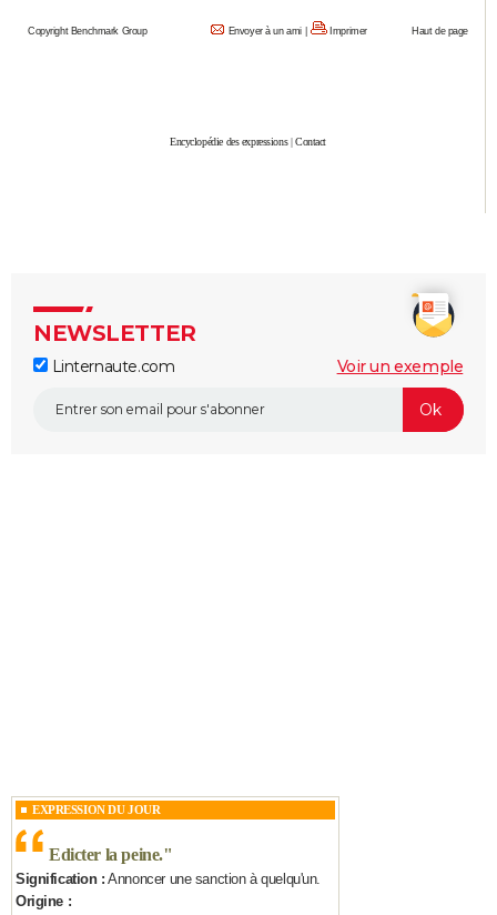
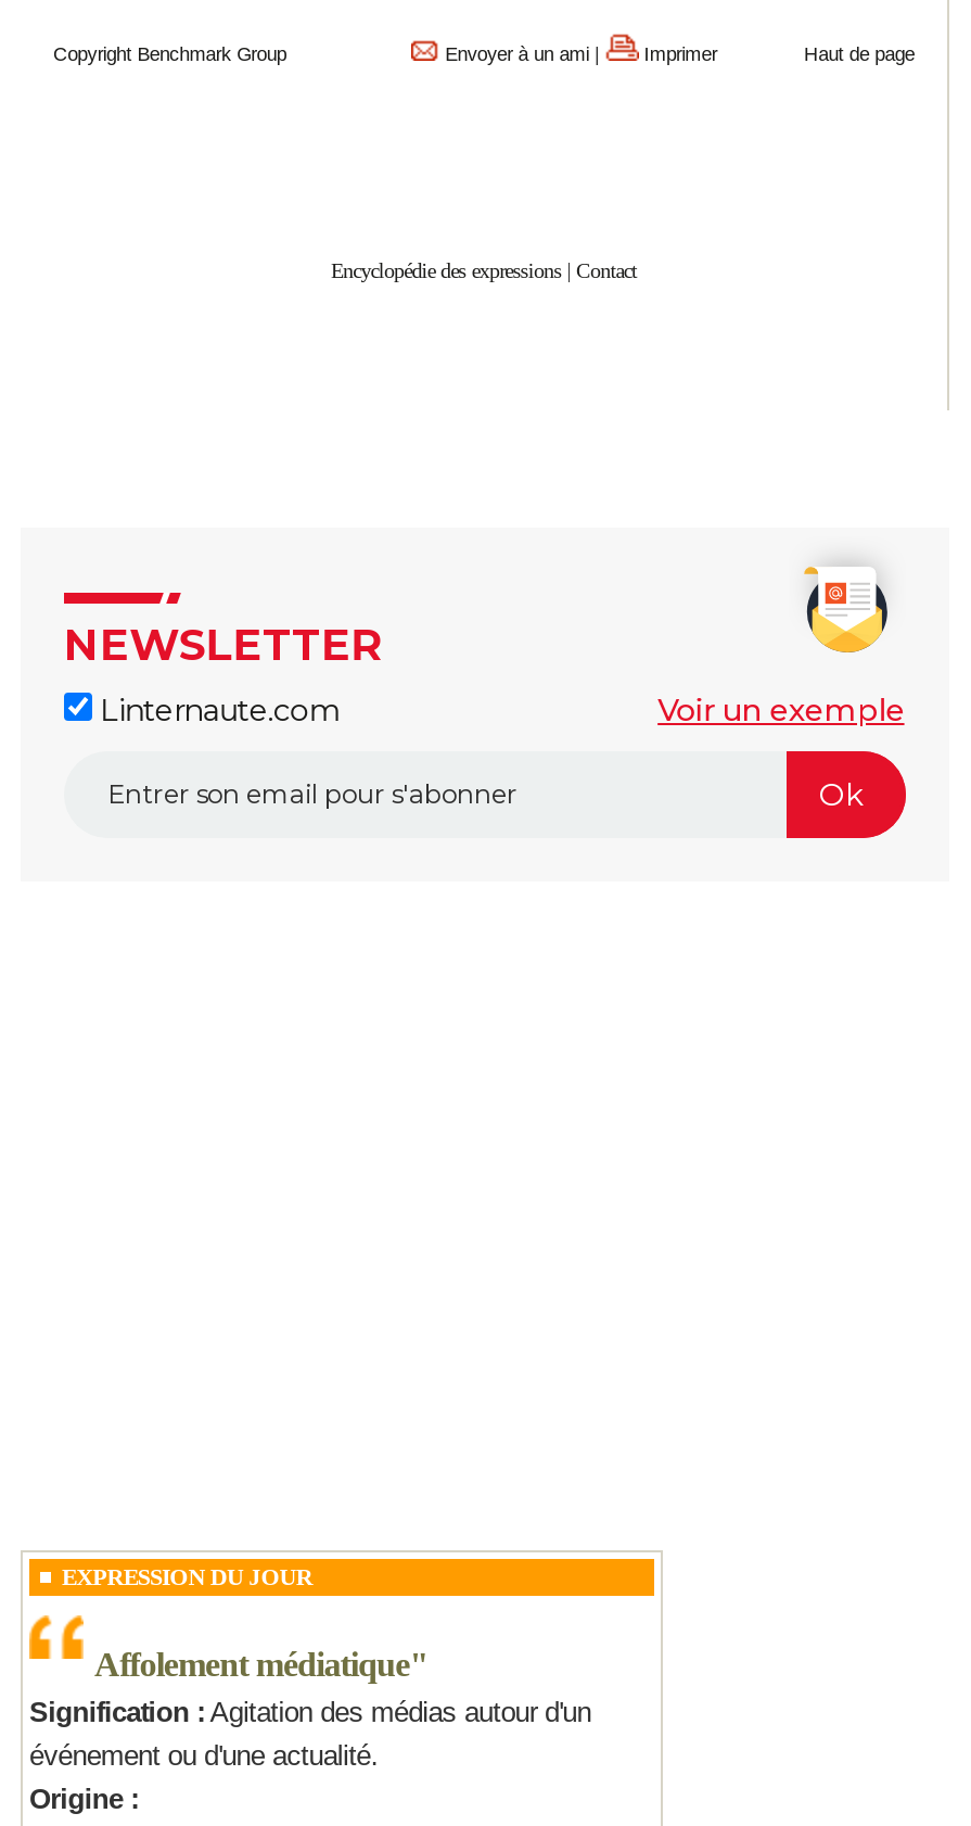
- Edicter la peine. "
- Signification : Annoncer une sanction à quelqu'un.
+ Affolement médiatique"
+ Signification : Agitation des médias autour d'un
+ événement ou d'une actualité.
